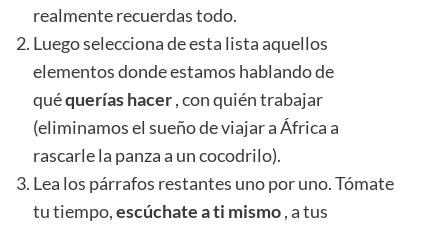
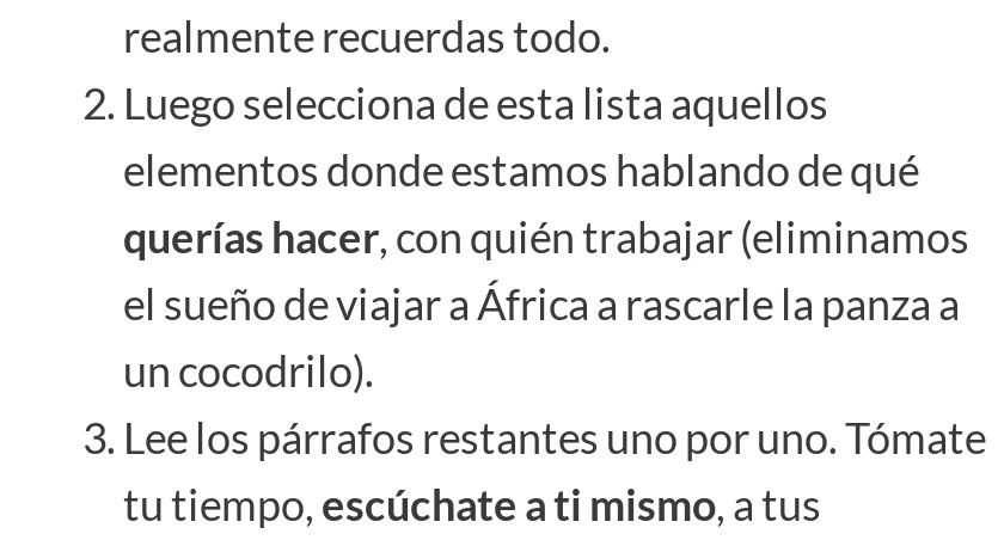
- elementos donde estamos hablando de
- quéquerías hacer, con quién trabajar
- (eliminamos el sueño de viajar a África a
- rascarle la panza a un cocodrilo).
- Lea los párrafos restantes uno por uno. Tómate
+ elementos donde estamos hablando de qué
+ querías hacer, con quién trabajar (eliminamos
+ el sueño de viajar a África a rascarle la panza a
+ un cocodrilo).
+ Lee los párrafos restantes uno por uno. Tómate
